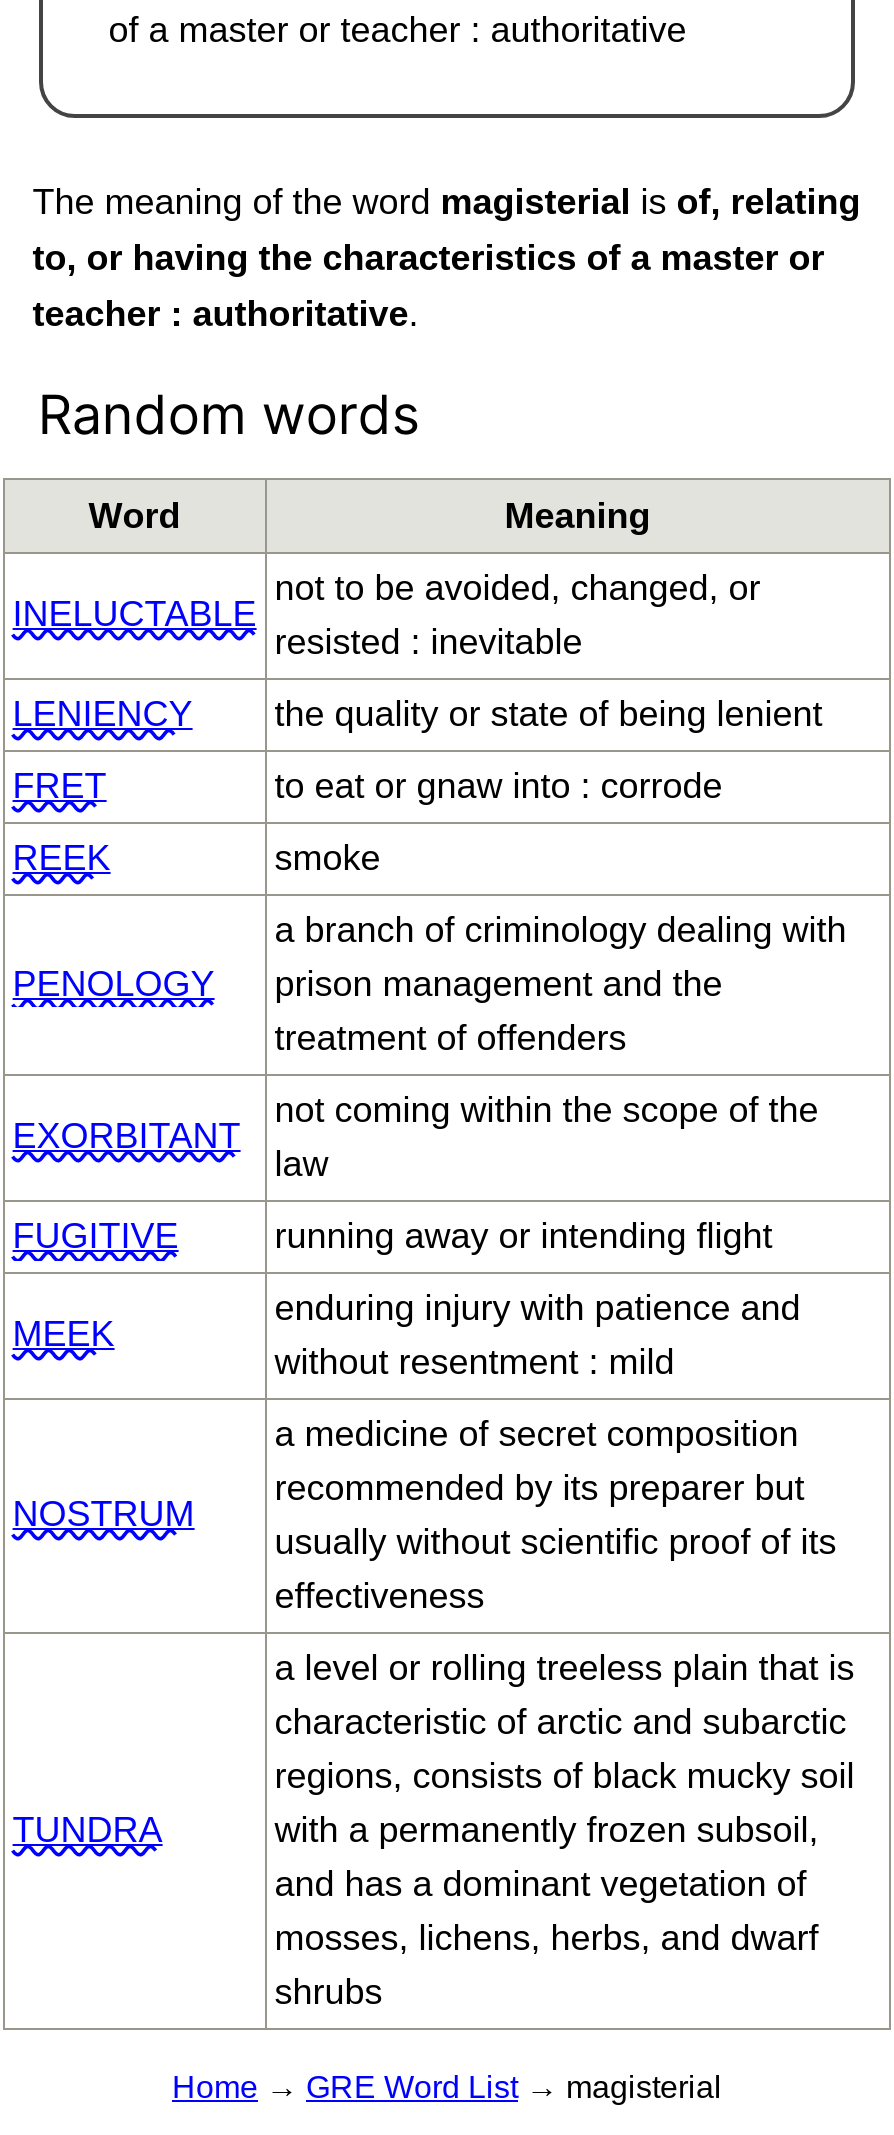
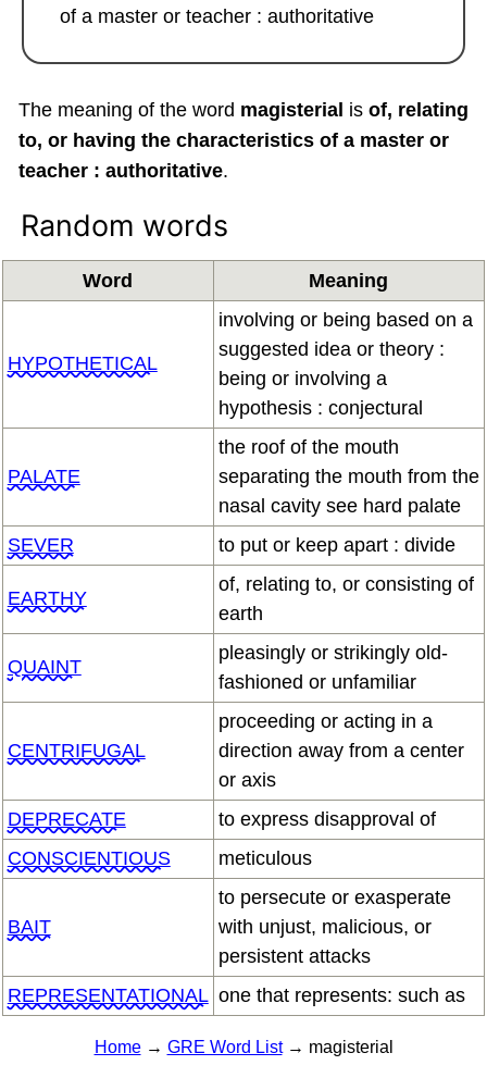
- not to be avoided, changed, or
- resisted : inevitable
+ involving or being based on a
+ suggested idea or theory :
+ being or involving a
+ hypothesis : conjectural

- INELUCTABLE
+ HYPOTHETICAL

- LENIENCY
- the quality or state of being lenient
+ PALATE

- FRET
- to eat or gnaw into : corrode
+ the roof of the mouth
+ separating the mouth from the
+ nasal cavity see hard palate

- REEK
- smoke
+ SEVER
+ to put or keep apart : divide

- a branch of criminology dealing with
- prison management and the
- treatment of offenders
+ of, relating to, or consisting of
+ earth

- PENOLOGY
+ EARTHY

- not coming within the scope of the
- law
+ pleasingly or strikingly old-
+ fashioned or unfamiliar

- EXORBITANT
+ QUAINT

- FUGITIVE
- running away or intending flight
+ CENTRIFUGAL

- enduring injury with patience and
- without resentment : mild
+ DEPRECATE
+ to express disapproval of

- MEEK
+ proceeding or acting in a
+ direction away from a center
+ or axis

- a medicine of secret composition
- recommended by its preparer but
- usually without scientific proof of its
- effectiveness
+ BAIT

- NOSTRUM
+ CONSCIENTIOUS
+ meticulous

- a level or rolling treeless plain that is
- characteristic of arctic and subarctic
- regions, consists of black mucky soil
- with a permanently frozen subsoil,
- and has a dominant vegetation of
- mosses, lichens, herbs, and dwarf
- shrubs
+ REPRESENTATIONAL one that represents: such as

- TUNDRA
+ to persecute or exasperate
+ with unjust, malicious, or
+ persistent attacks
